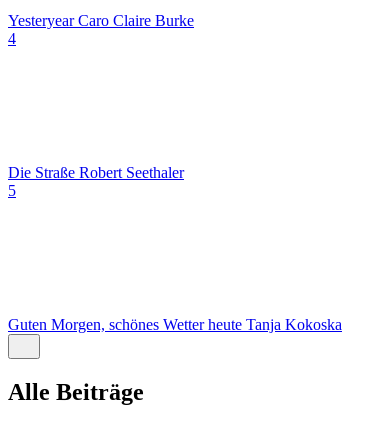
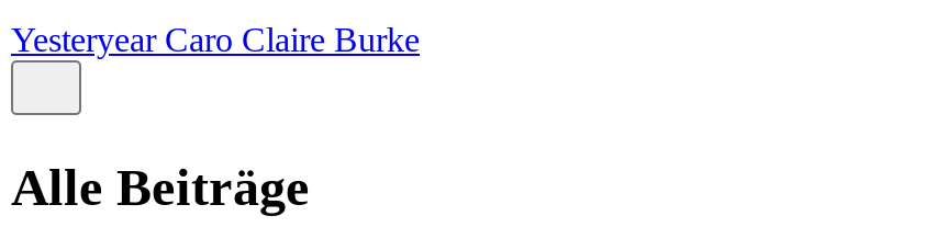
- 4

- Die Straße Robert Seethaler
- 5

- Guten Morgen, schönes Wetter heute Tanja Kokoska
